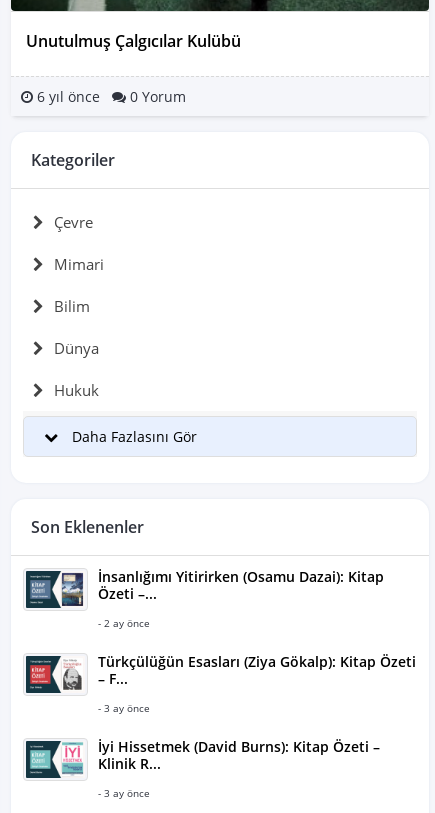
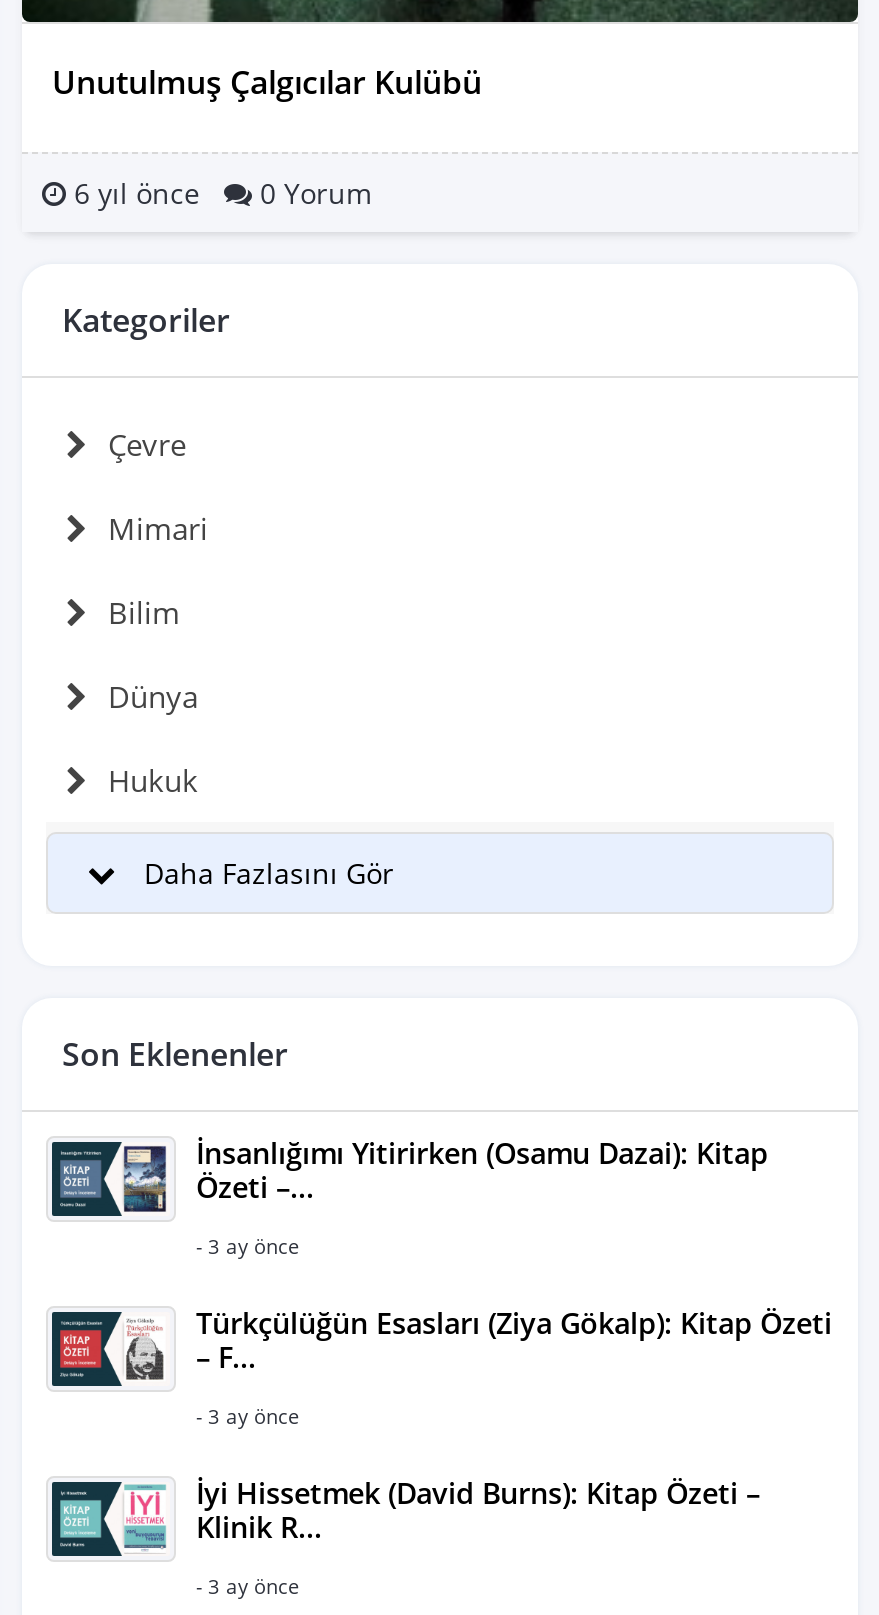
- - 2 ay önce
+ - 3 ay önce
